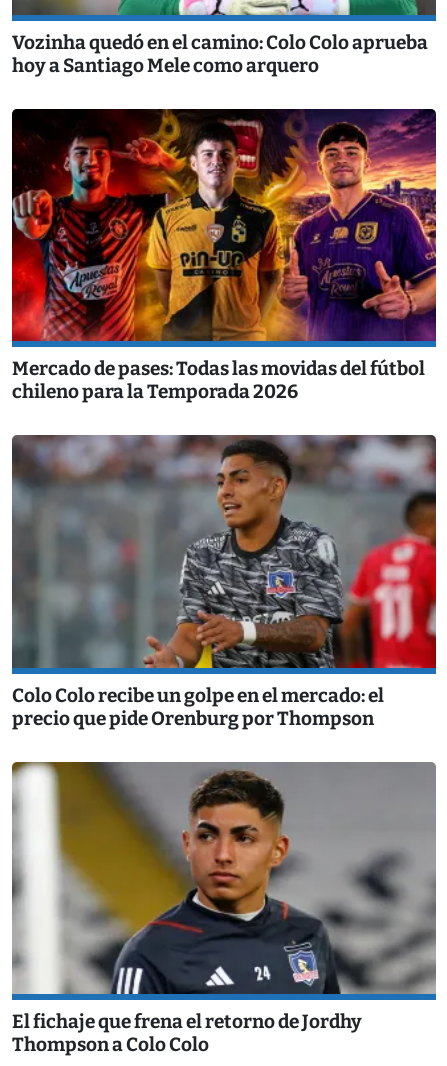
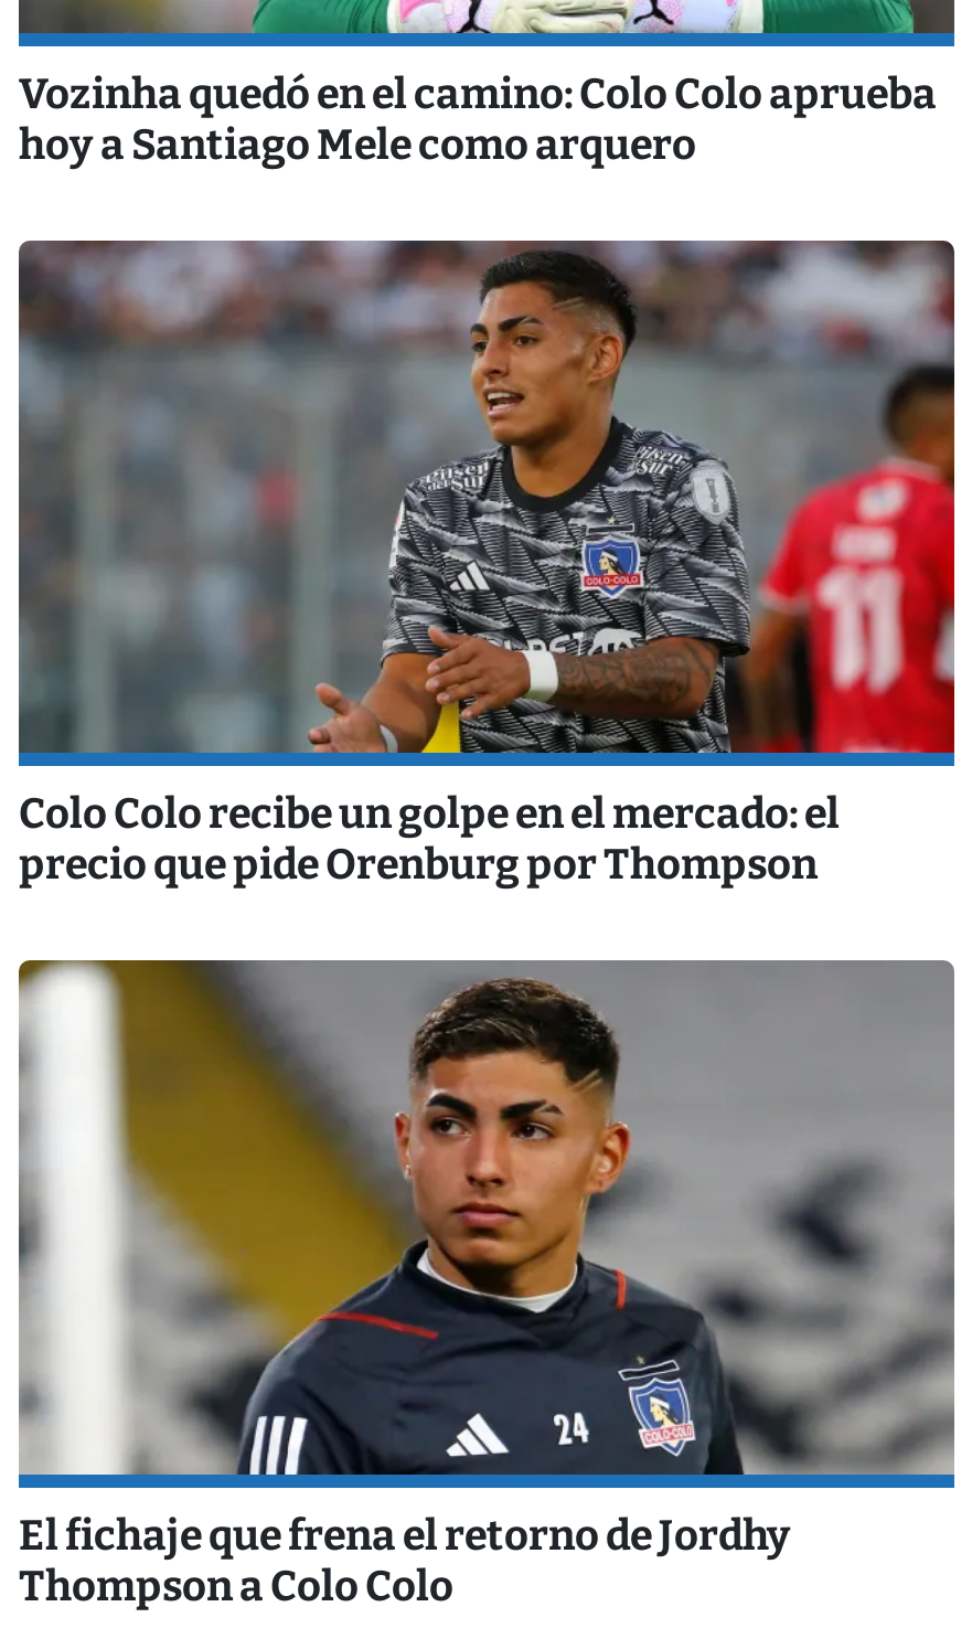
- [image]
- Mercado de pases: Todas las movidas del fútbol
- chileno para la Temporada 2026
